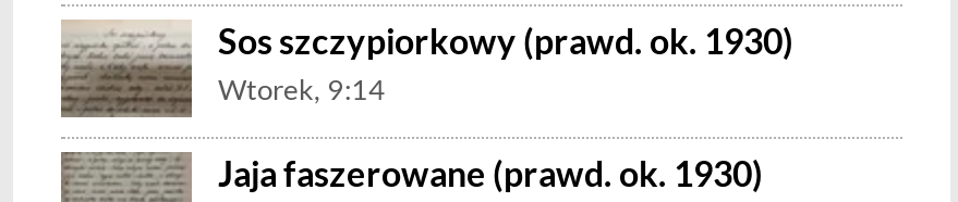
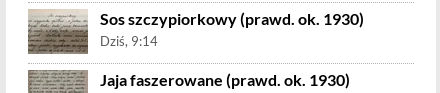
- Wtorek, 9:14
+ Dziś, 9:14
